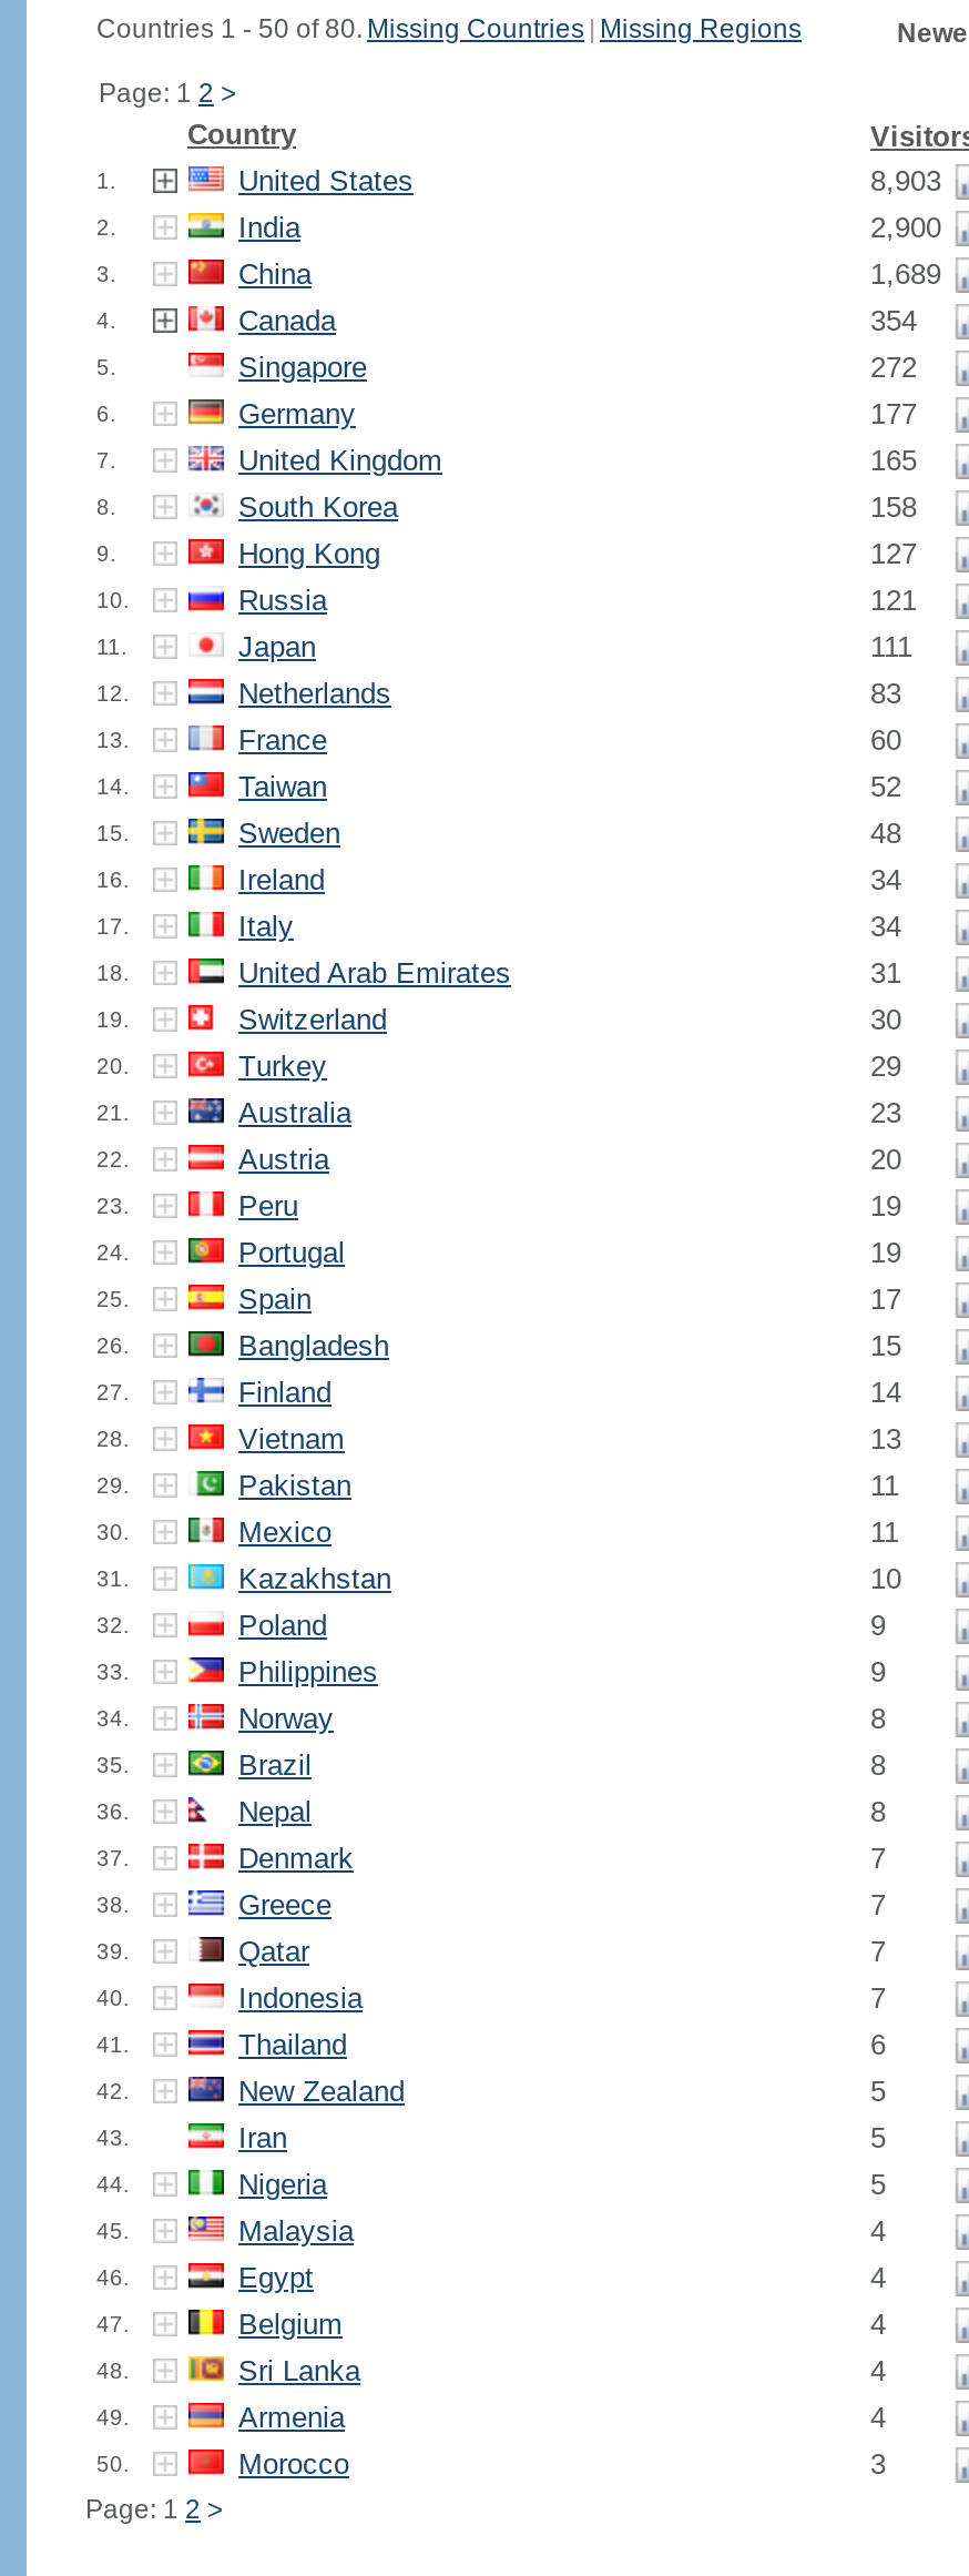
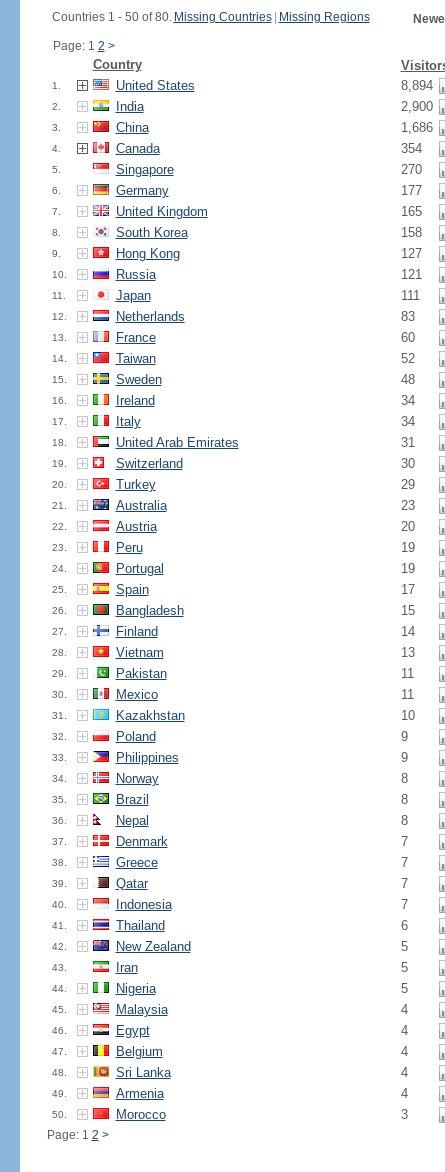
- 8,903
+ 8,894

- 1,689
+ 1,686

- 272
+ 270
